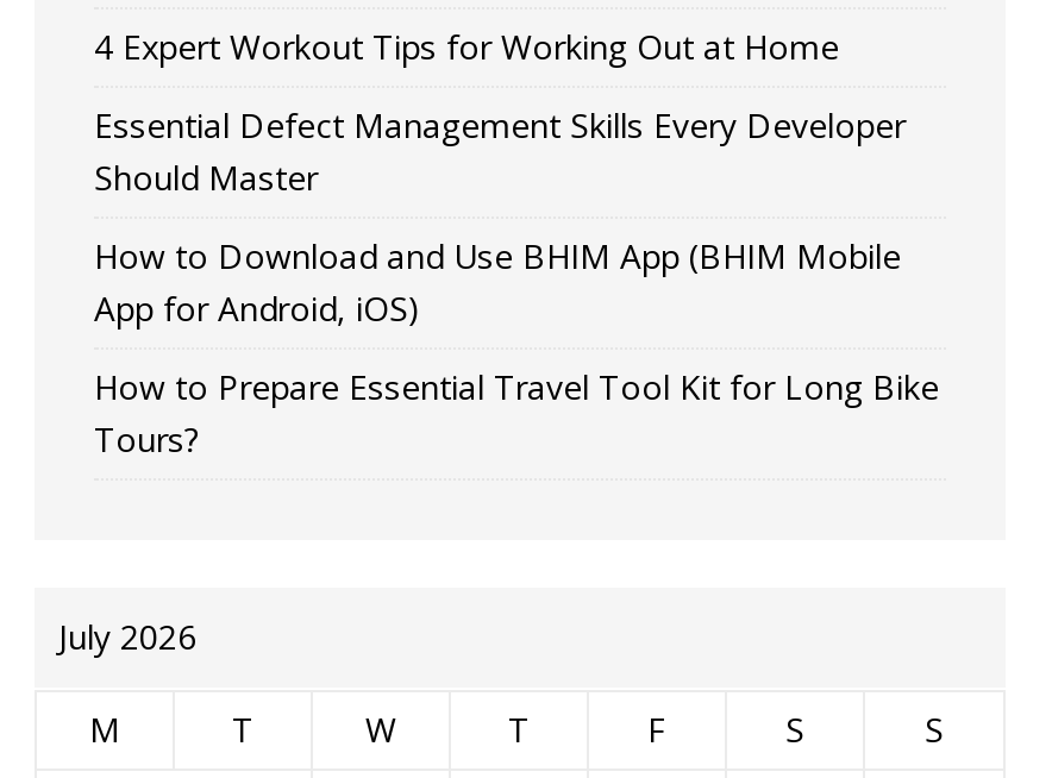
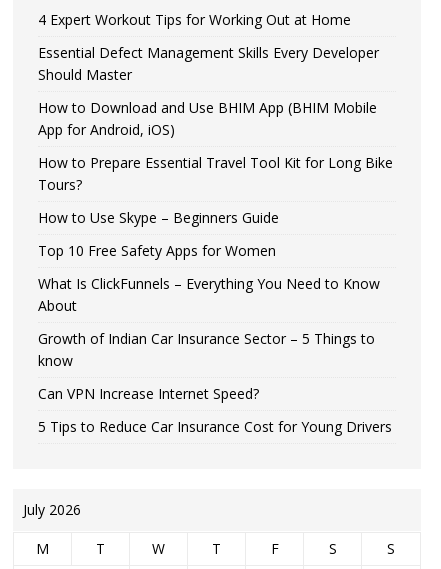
+ How to Use Skype – Beginners Guide
+ Top 10 Free Safety Apps for Women
+ What Is ClickFunnels – Everything You Need to Know
+ About
+ Growth of Indian Car Insurance Sector – 5 Things to
+ know
+ Can VPN Increase Internet Speed?
+ 5 Tips to Reduce Car Insurance Cost for Young Drivers
